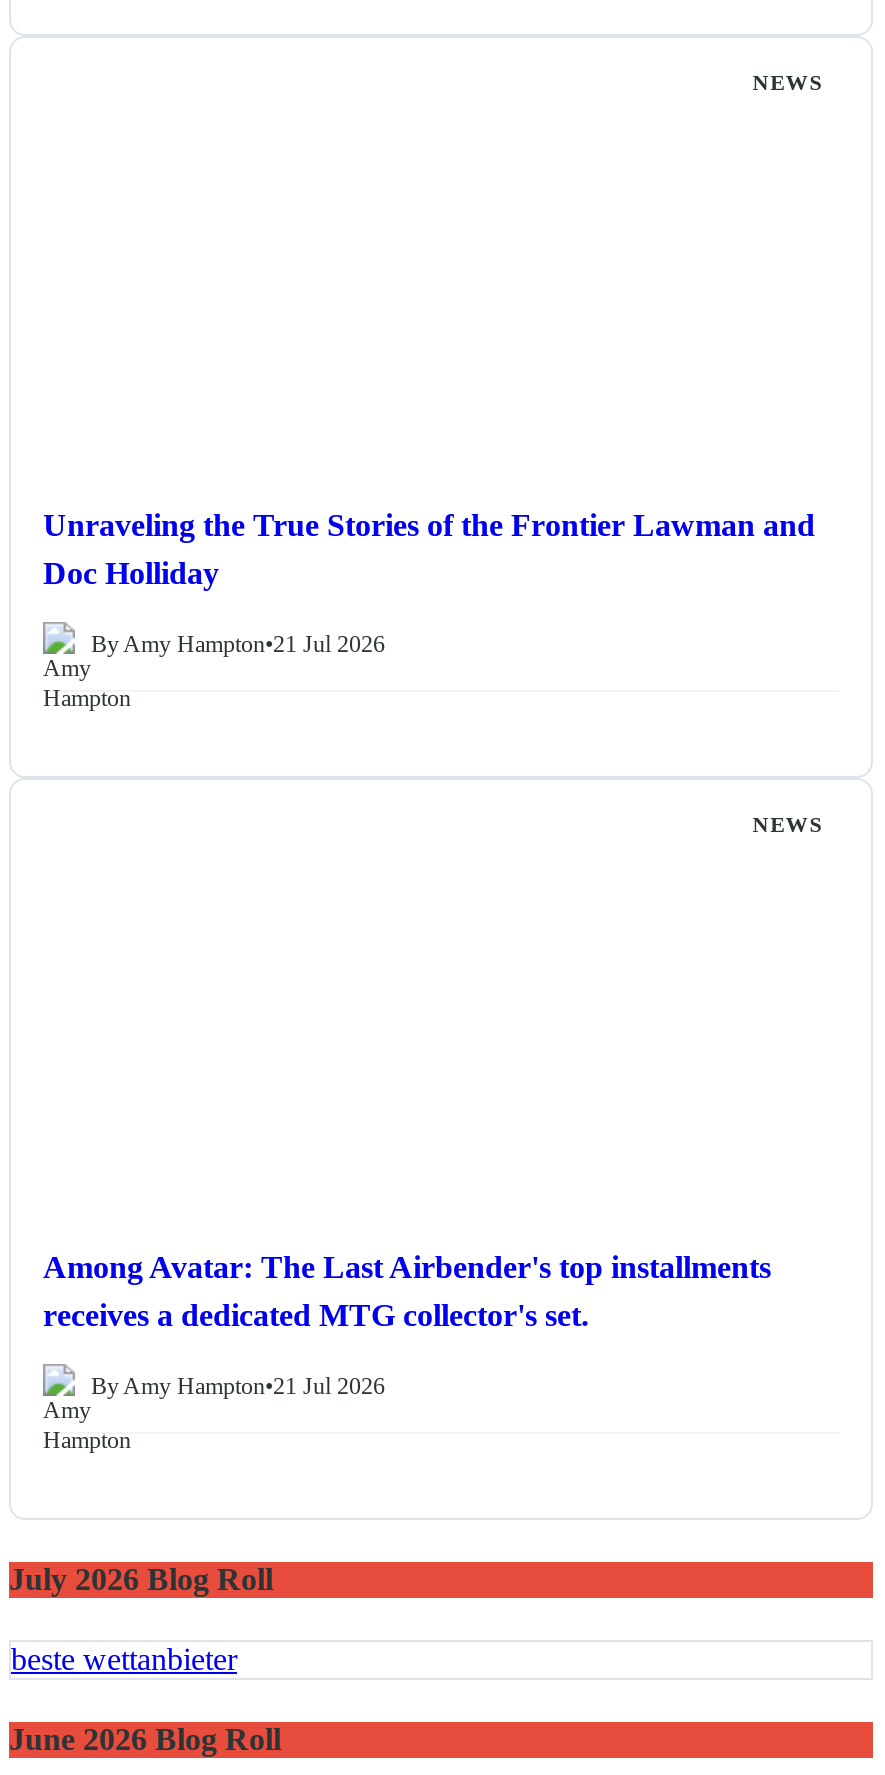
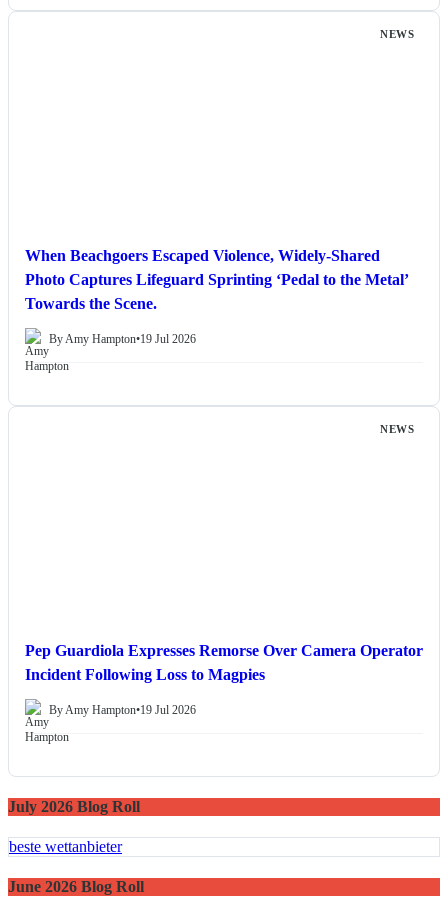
- Unraveling the True Stories of the Frontier Lawman and
- Doc Holliday
+ When Beachgoers Escaped Violence, Widely-Shared
+ Photo Captures Lifeguard Sprinting ‘Pedal to the Metal’
+ Towards the Scene.

- By Amy Hampton•21 Jul 2026
+ By Amy Hampton•19 Jul 2026

- Among Avatar: The Last Airbender's top installments
- receives a dedicated MTG collector's set.
+ Pep Guardiola Expresses Remorse Over Camera Operator
+ Incident Following Loss to Magpies

- By Amy Hampton•21 Jul 2026
+ By Amy Hampton•19 Jul 2026
